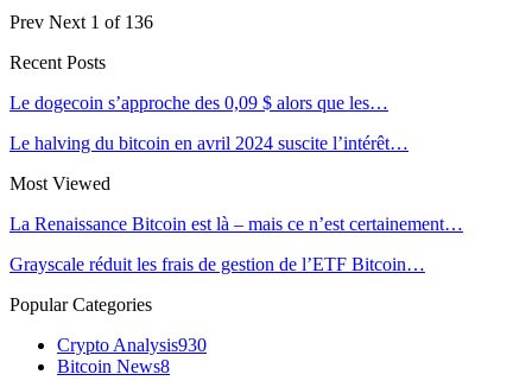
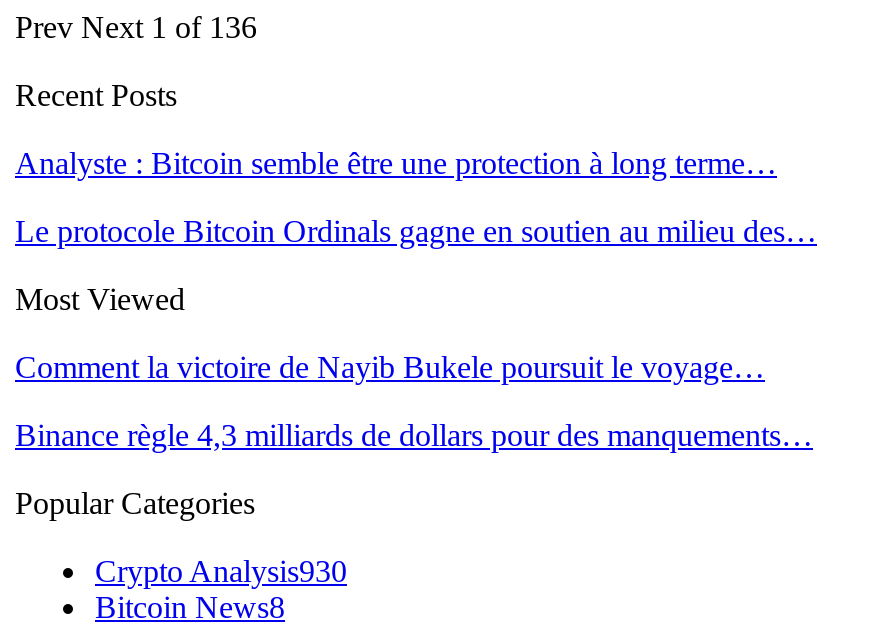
- Le dogecoin s’approche des 0,09 $ alors que les…
+ Analyste : Bitcoin semble être une protection à long terme…

- Le halving du bitcoin en avril 2024 suscite l’intérêt…
+ Le protocole Bitcoin Ordinals gagne en soutien au milieu des…

- La Renaissance Bitcoin est là – mais ce n’est certainement…
+ Comment la victoire de Nayib Bukele poursuit le voyage…

- Grayscale réduit les frais de gestion de l’ETF Bitcoin…
+ Binance règle 4,3 milliards de dollars pour des manquements…
